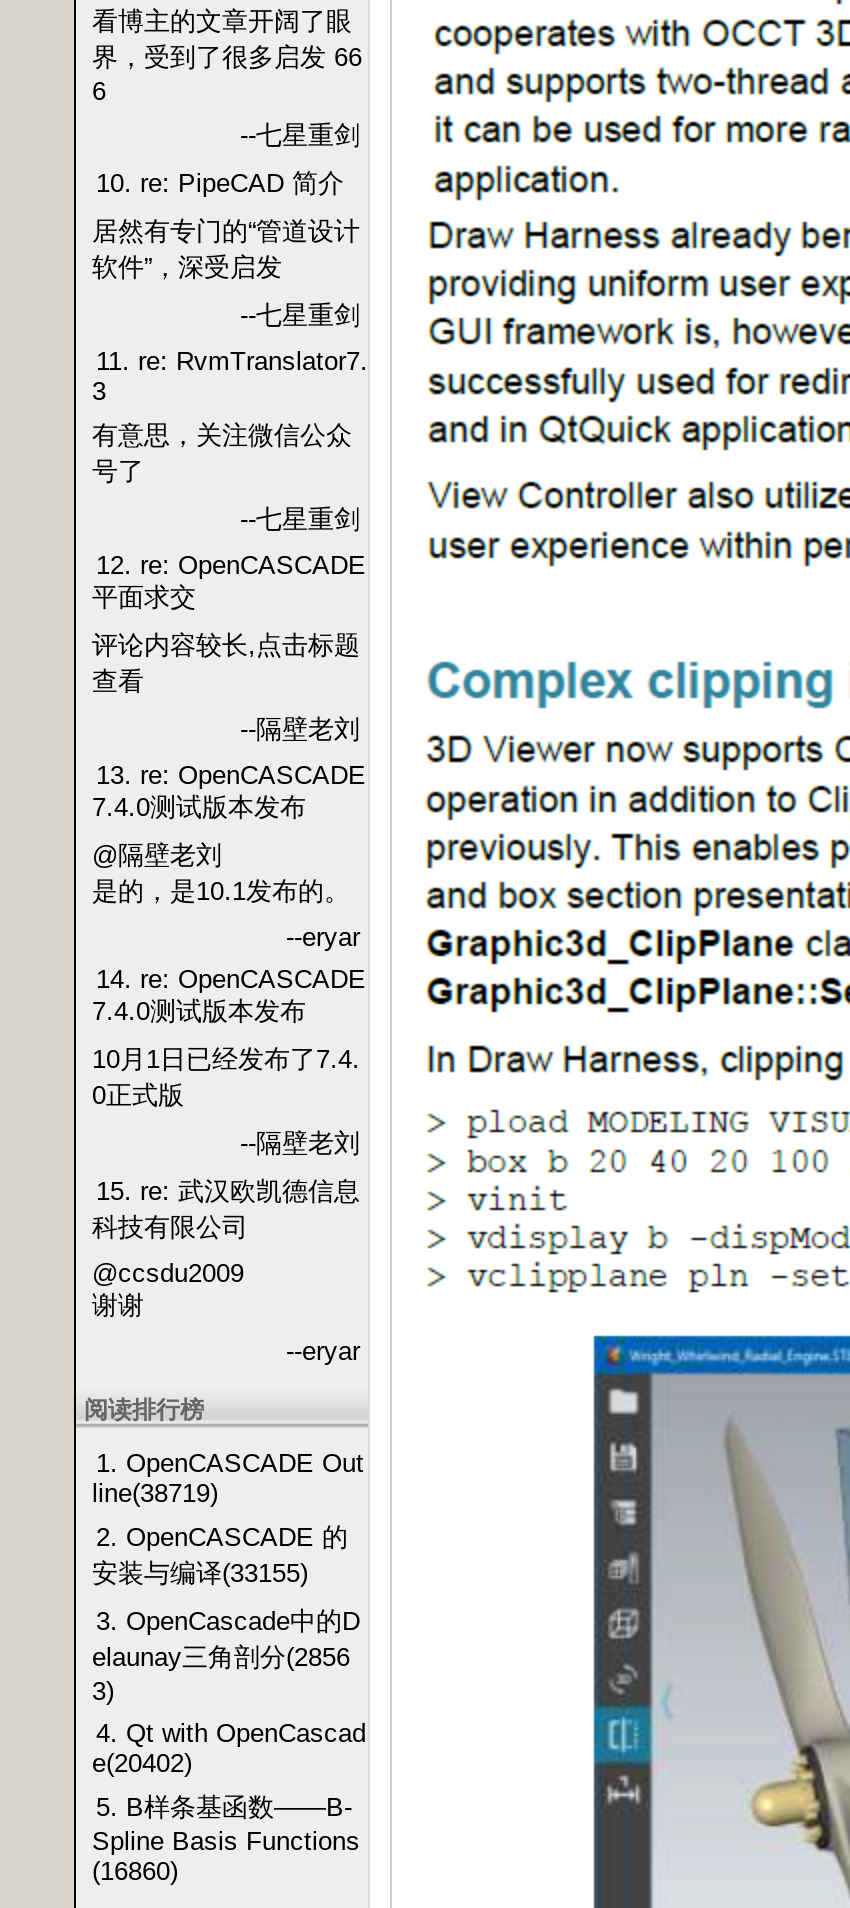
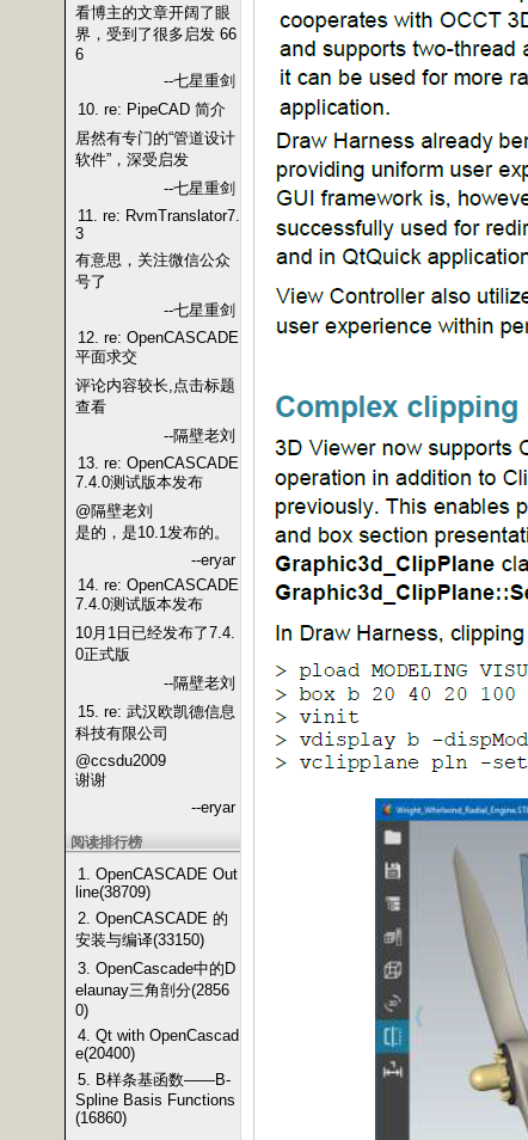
- line(38719)
+ line(38709)

- 安装与编译(33155)
+ 安装与编译(33150)

- 3)
+ 0)

- e(20402)
+ e(20400)
